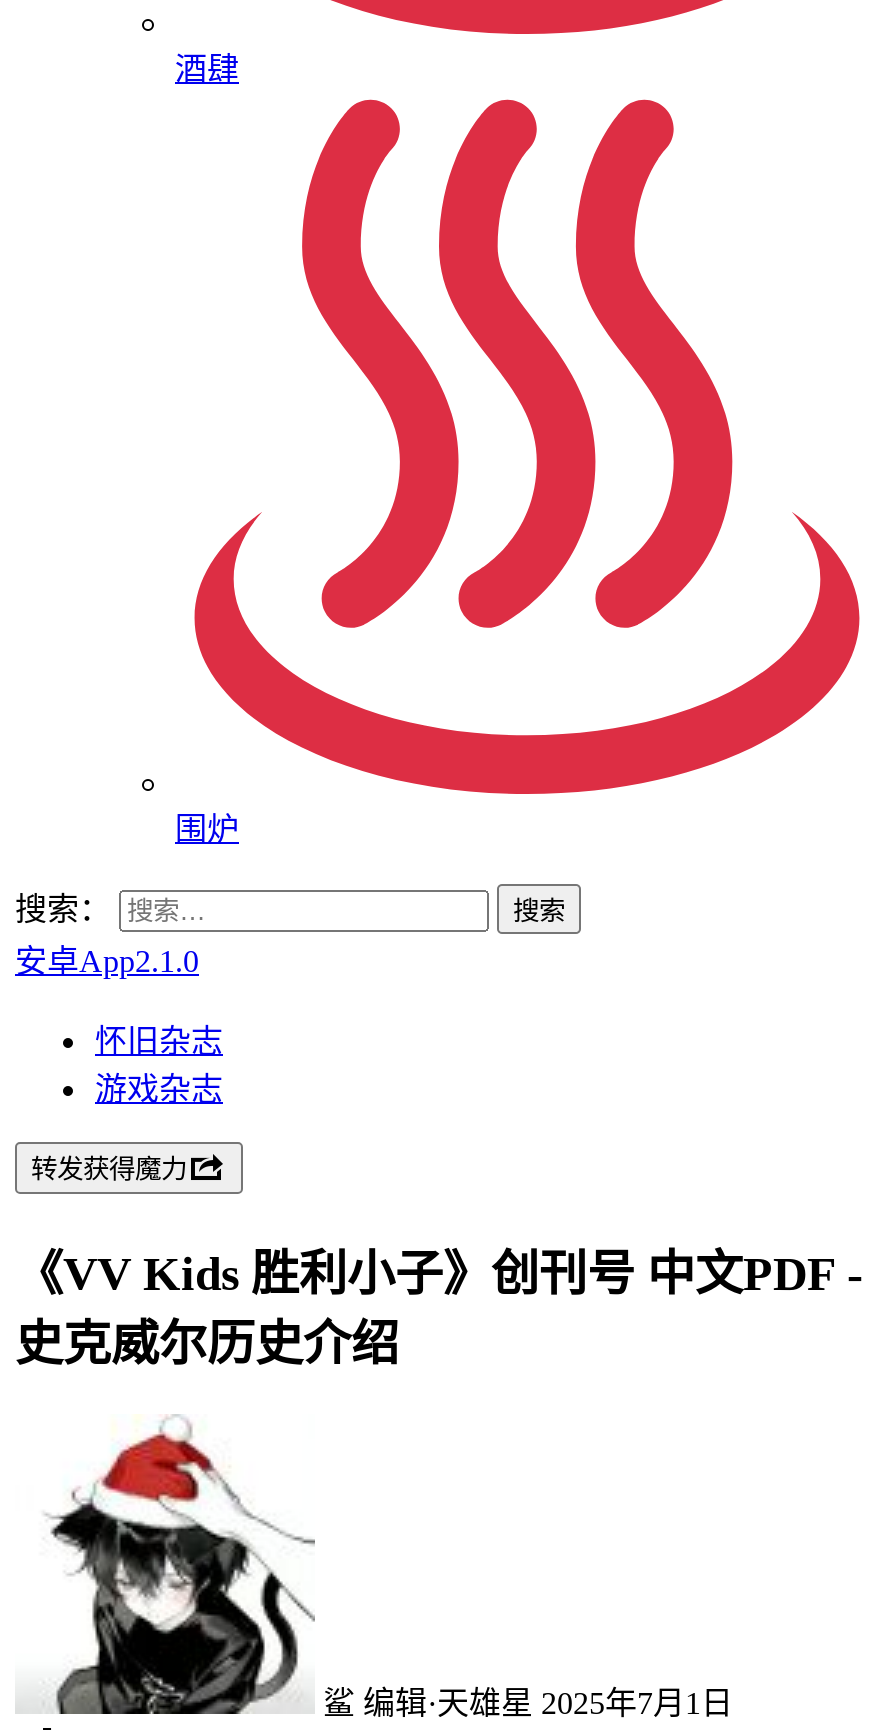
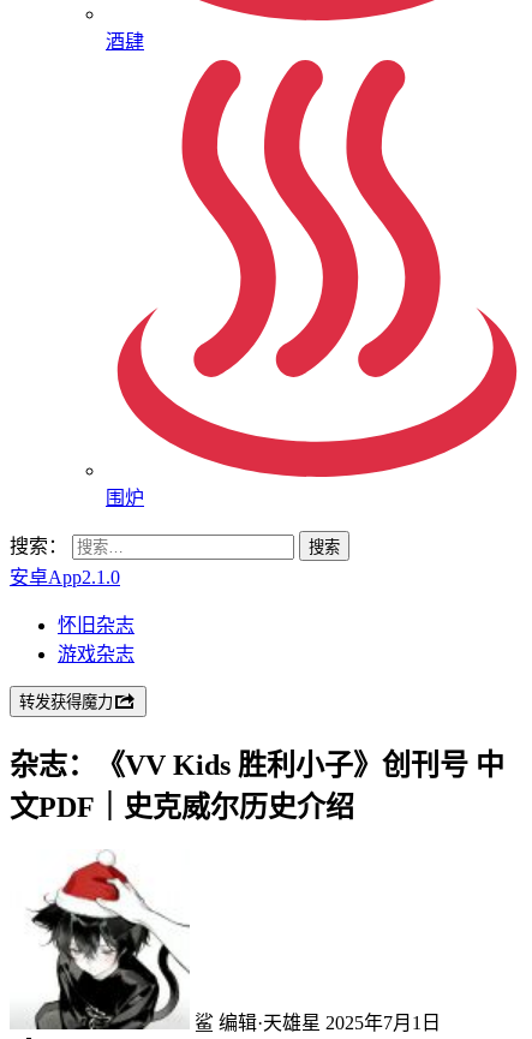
- 《VV Kids 胜利小子》创刊号 中文PDF -
- 史克威尔历史介绍
+ 杂志：《VV Kids 胜利小子》创刊号 中
+ 文PDF｜史克威尔历史介绍
